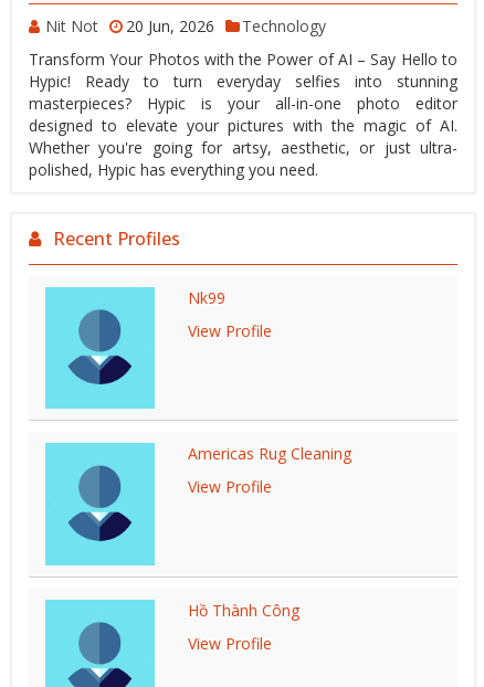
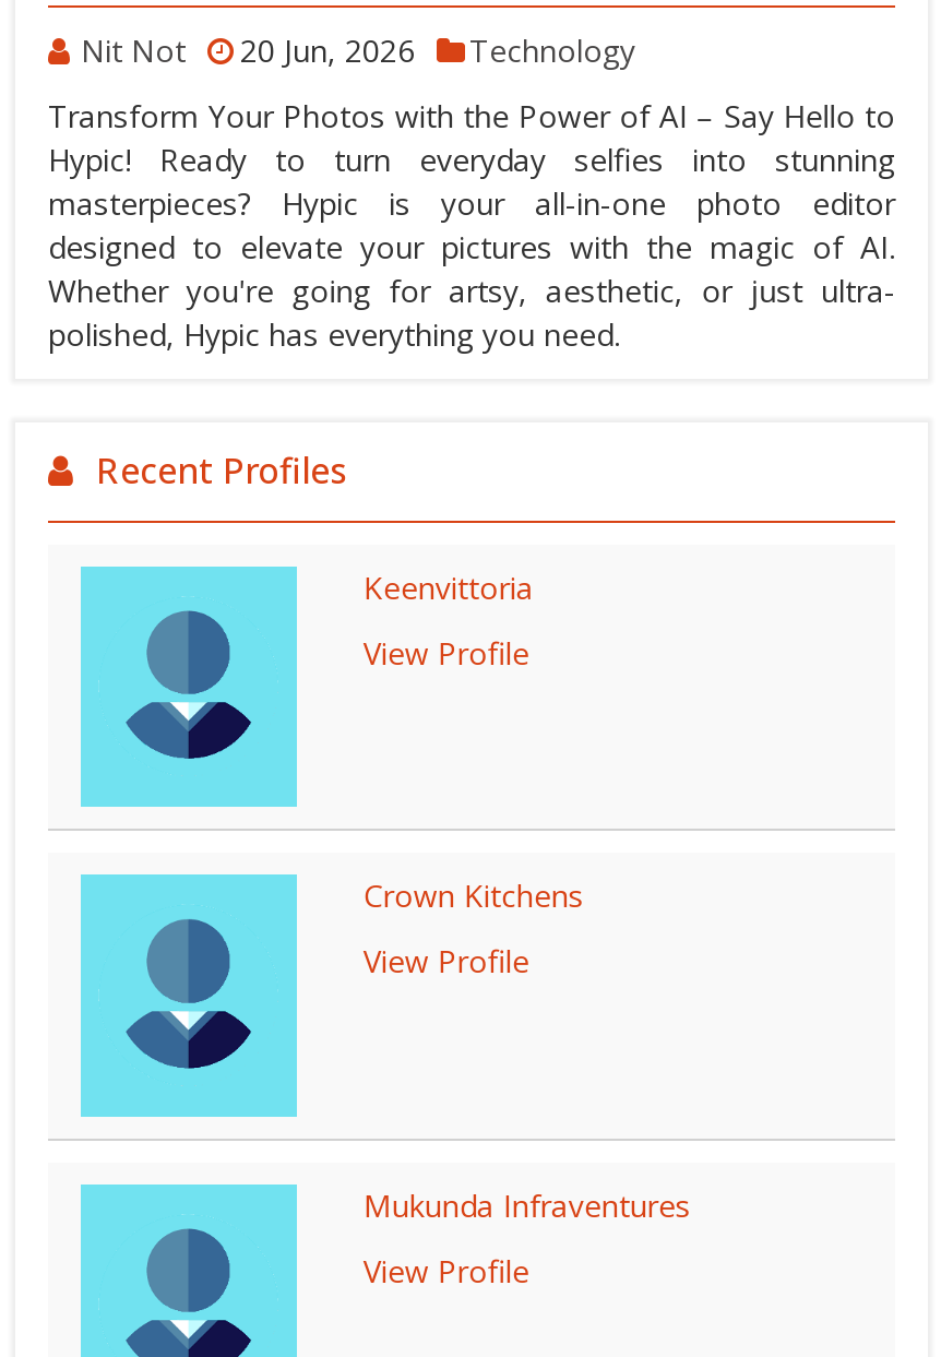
- Nk99
+ Keenvittoria

- Americas Rug Cleaning
+ Crown Kitchens

- Hồ Thành Công
+ Mukunda Infraventures
